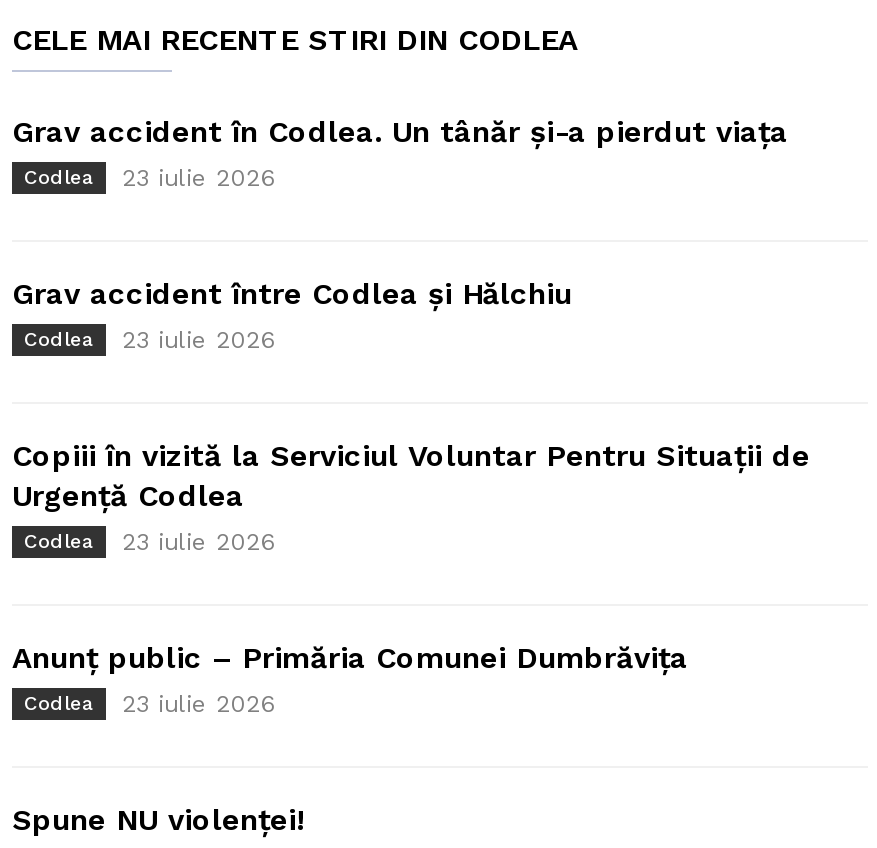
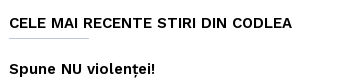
- Grav accident în Codlea. Un tânăr și-a pierdut viața
- Codlea
- 23 iulie 2026
- Grav accident între Codlea și Hălchiu
- Codlea
- 23 iulie 2026
- Copiii în vizită la Serviciul Voluntar Pentru Situații de
- Urgență Codlea
- Codlea
- 23 iulie 2026
- Anunț public – Primăria Comunei Dumbrăvița
- Codlea
- 23 iulie 2026
